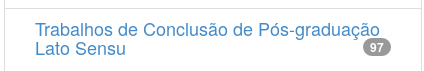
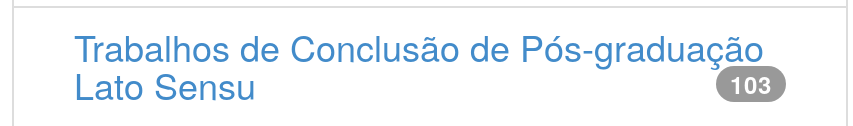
- 97
+ 103
